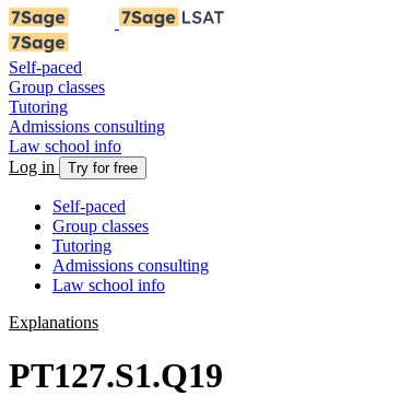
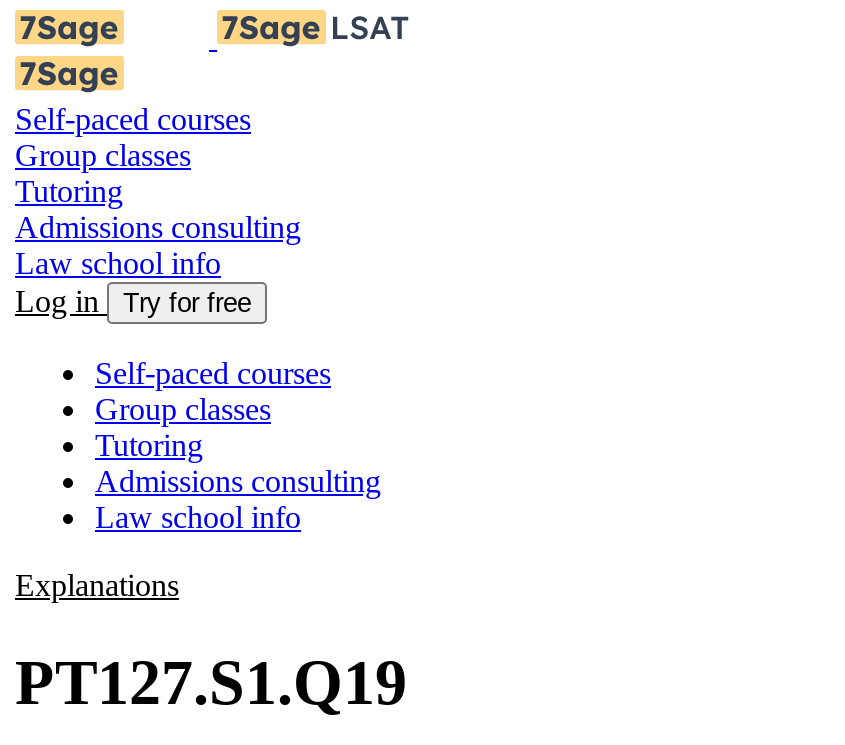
- Self-paced
+ Self-paced courses

- Self-paced
+ Self-paced courses
